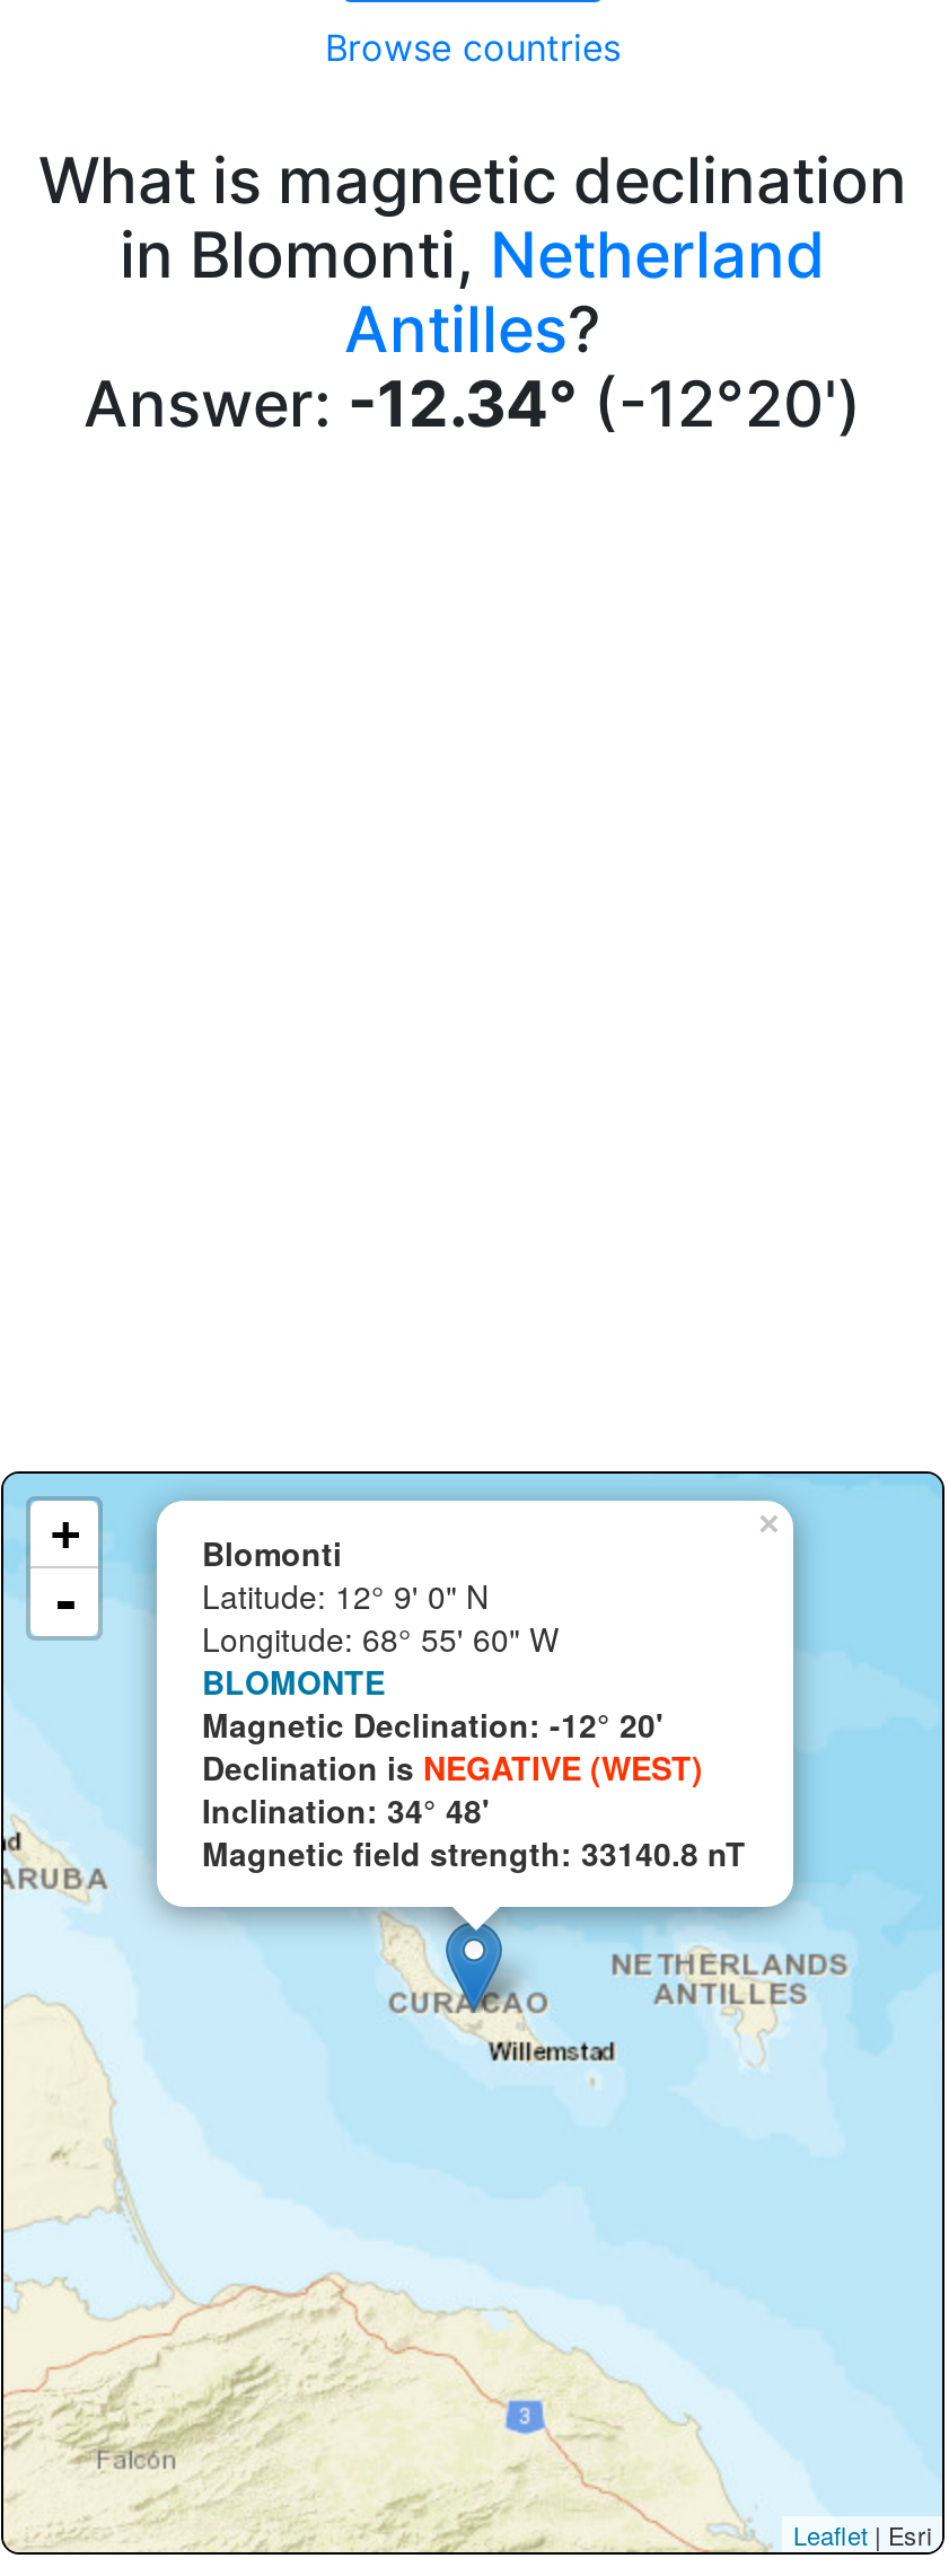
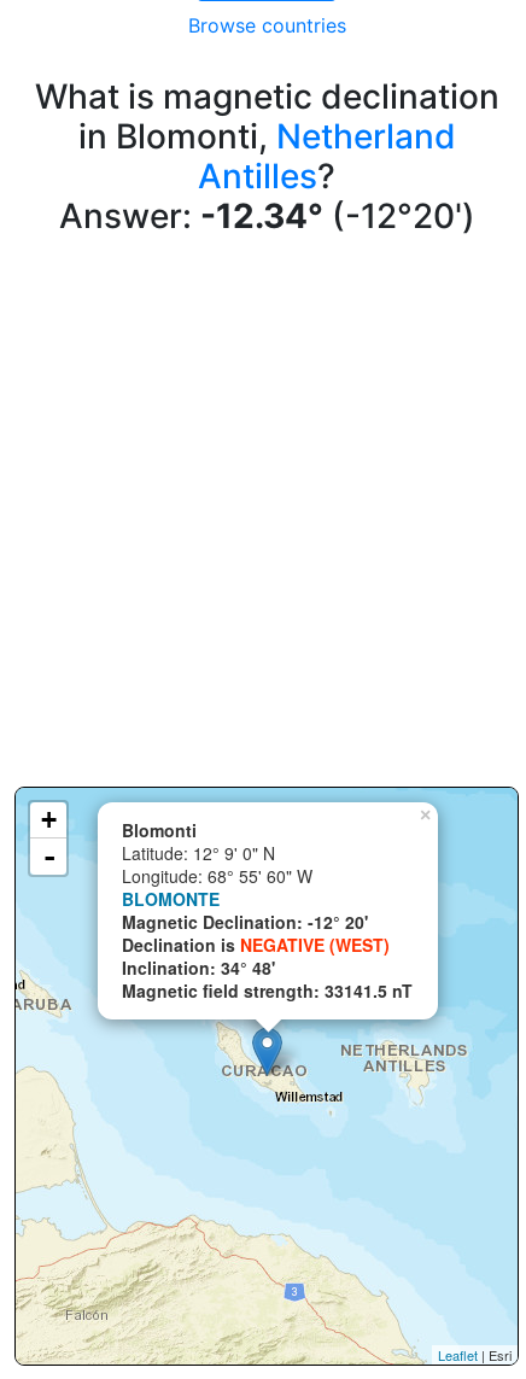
- Magnetic field strength: 33140.8 nT
+ Magnetic field strength: 33141.5 nT
